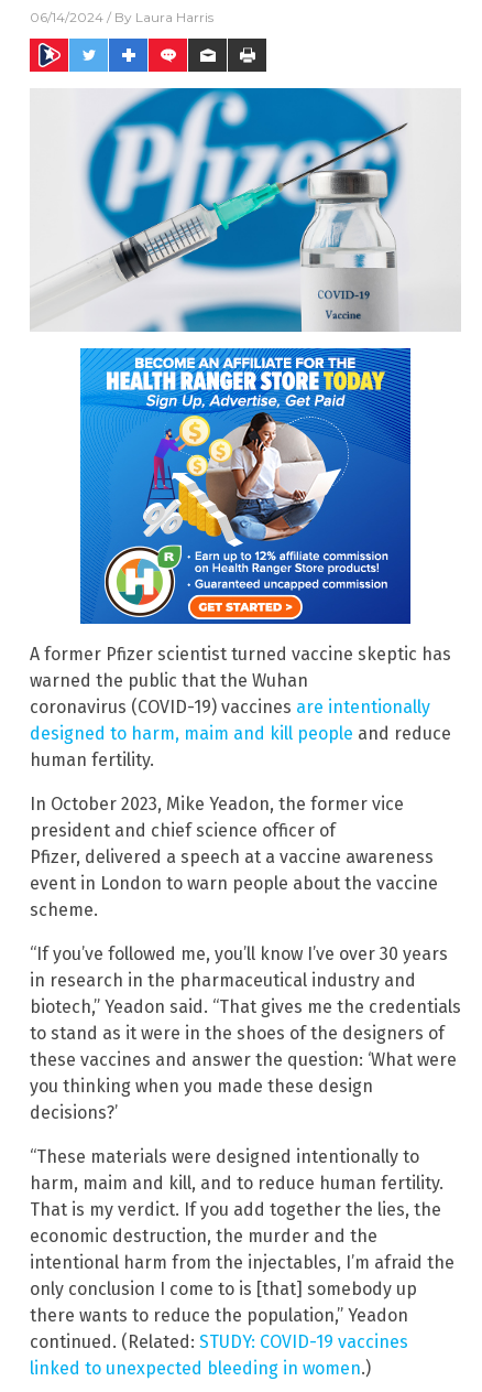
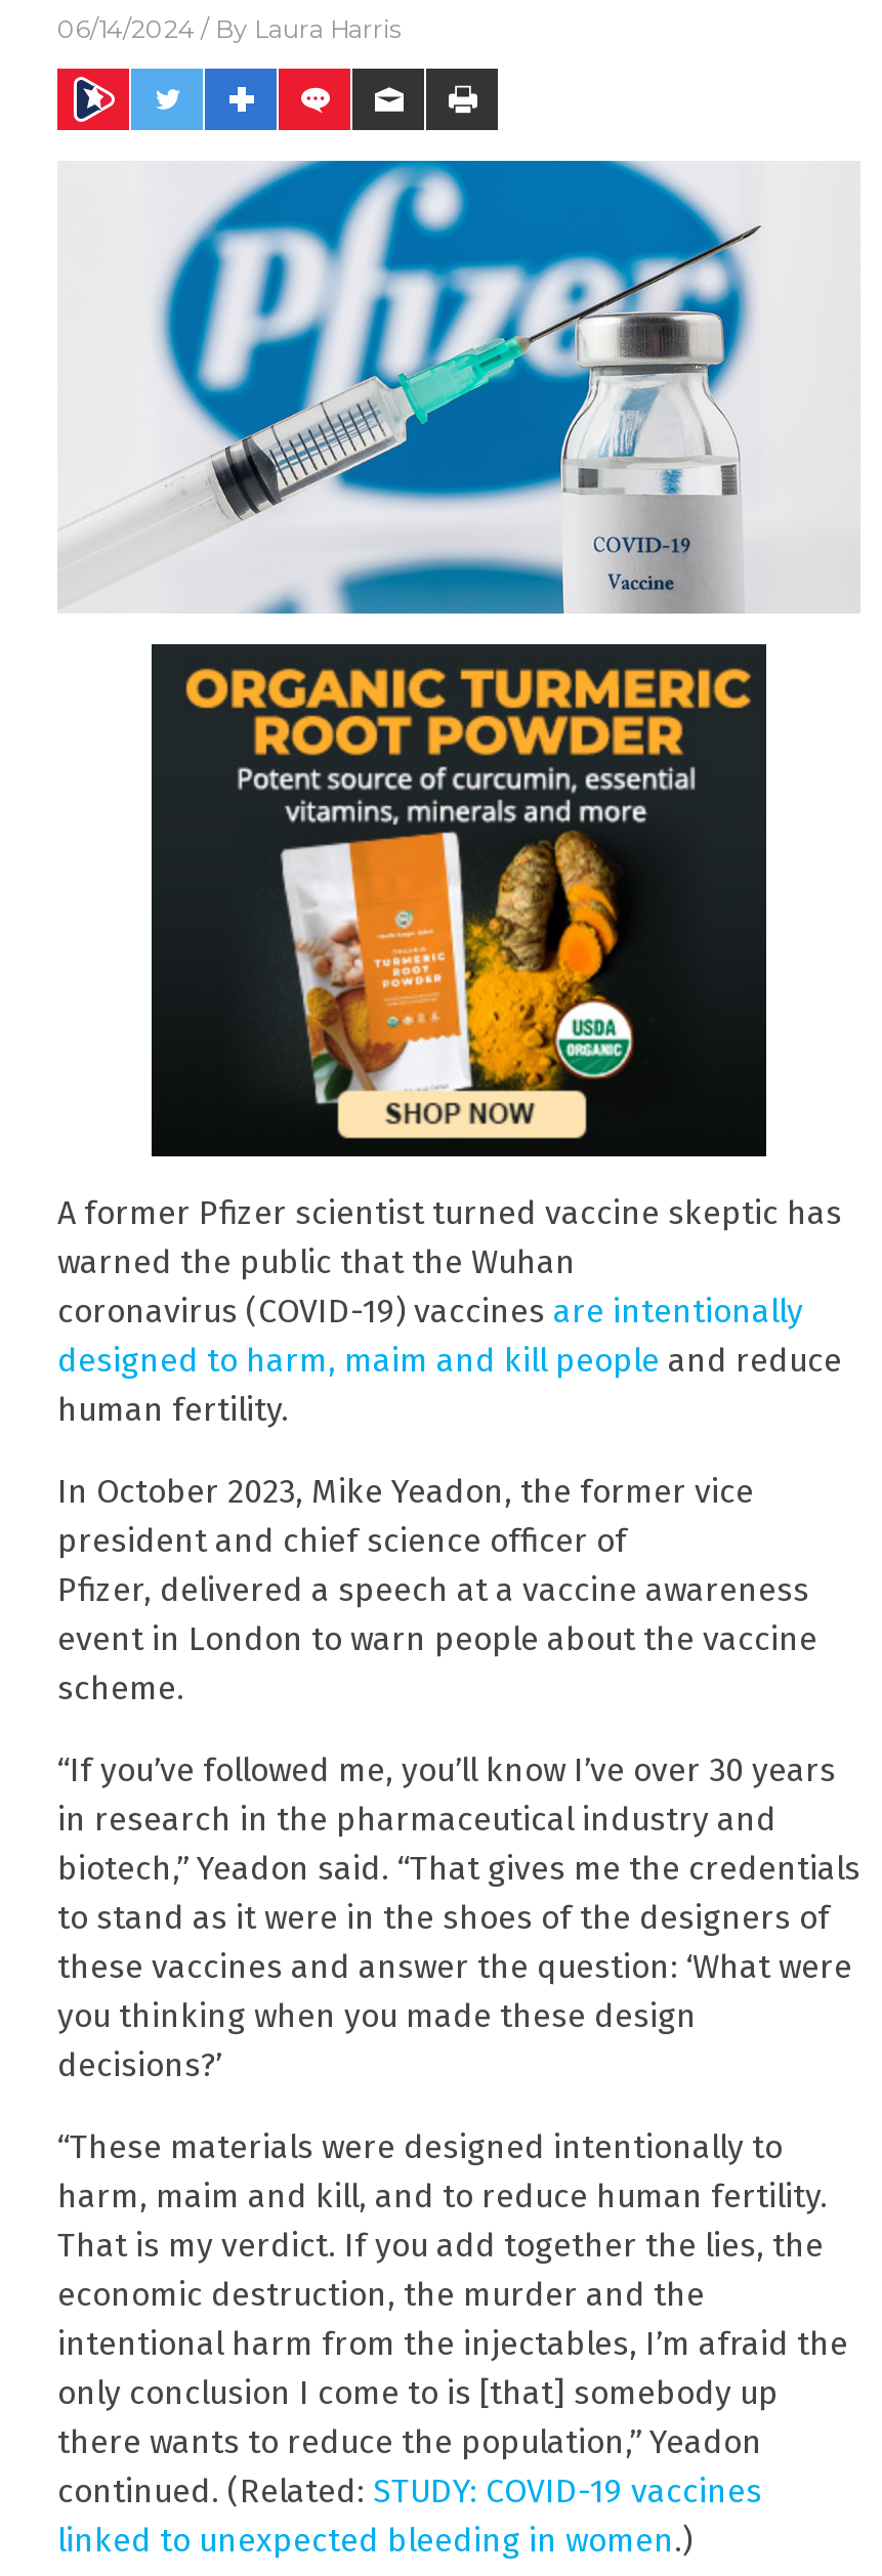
- [image]
+ [image]
